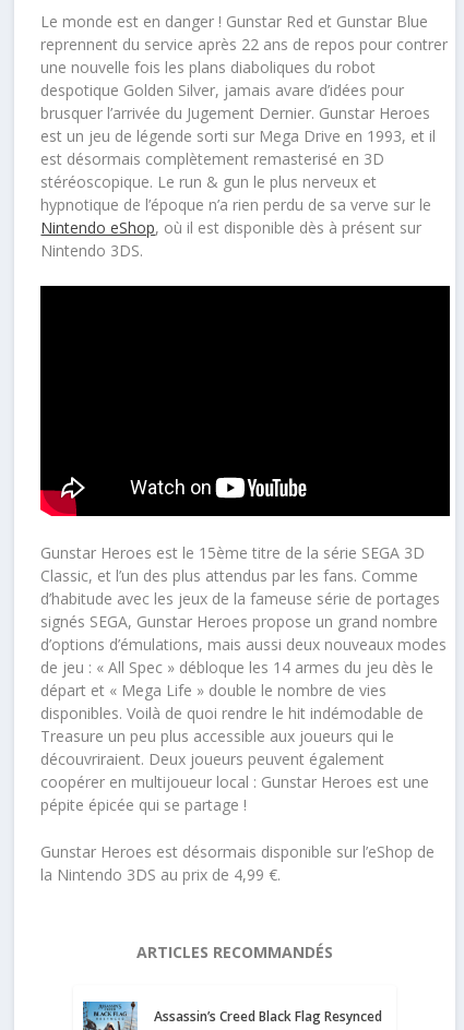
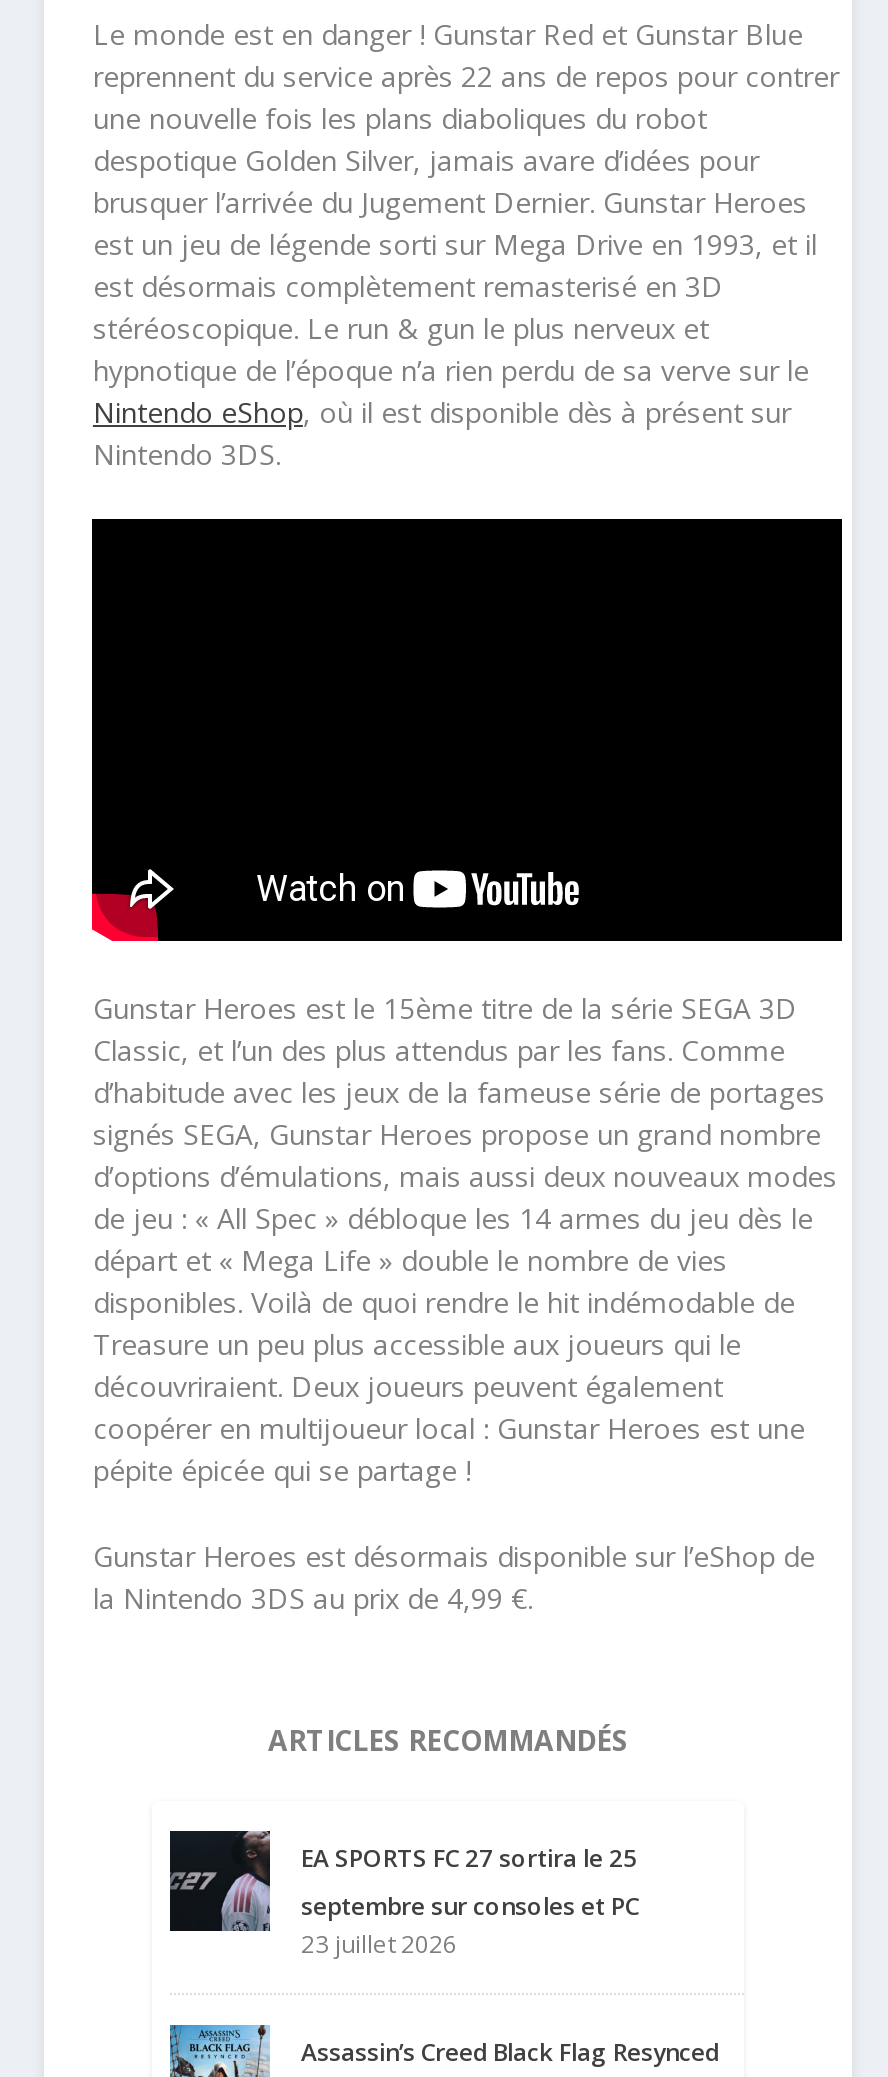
+ [image]
+ EA SPORTS FC 27 sortira le 25
+ septembre sur consoles et PC
+ 23 juillet 2026
